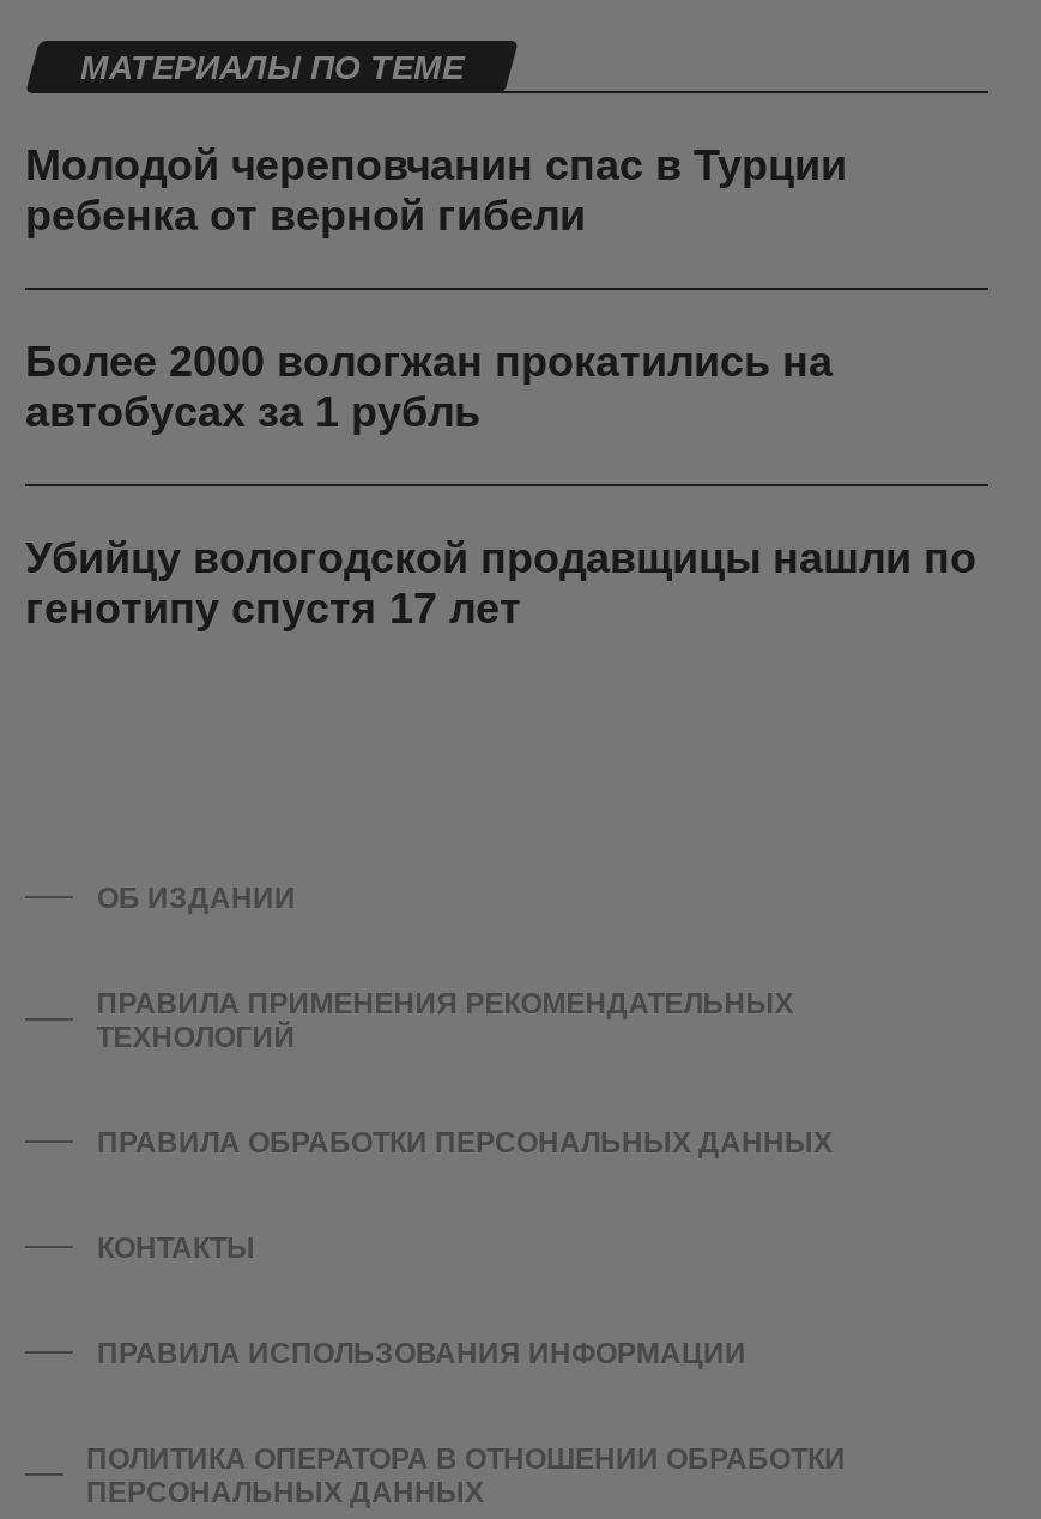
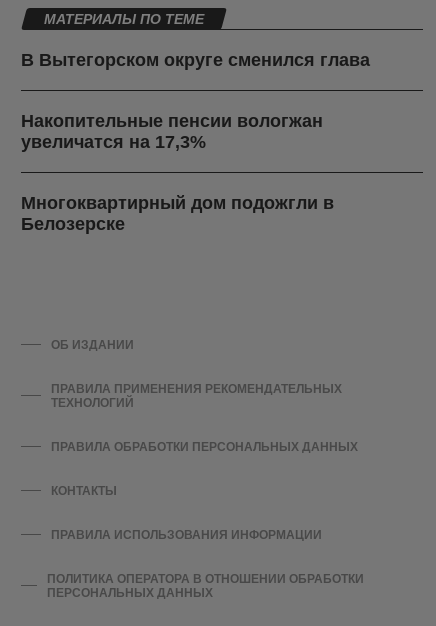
- Молодой череповчанин спас в Турции
- ребенка от верной гибели
+ В Вытегорском округе сменился глава

- Более 2000 вологжан прокатились на
- автобусах за 1 рубль
+ Накопительные пенсии вологжан
+ увеличатся на 17,3%

- Убийцу вологодской продавщицы нашли по
- генотипу спустя 17 лет
+ Многоквартирный дом подожгли в
+ Белозерске
